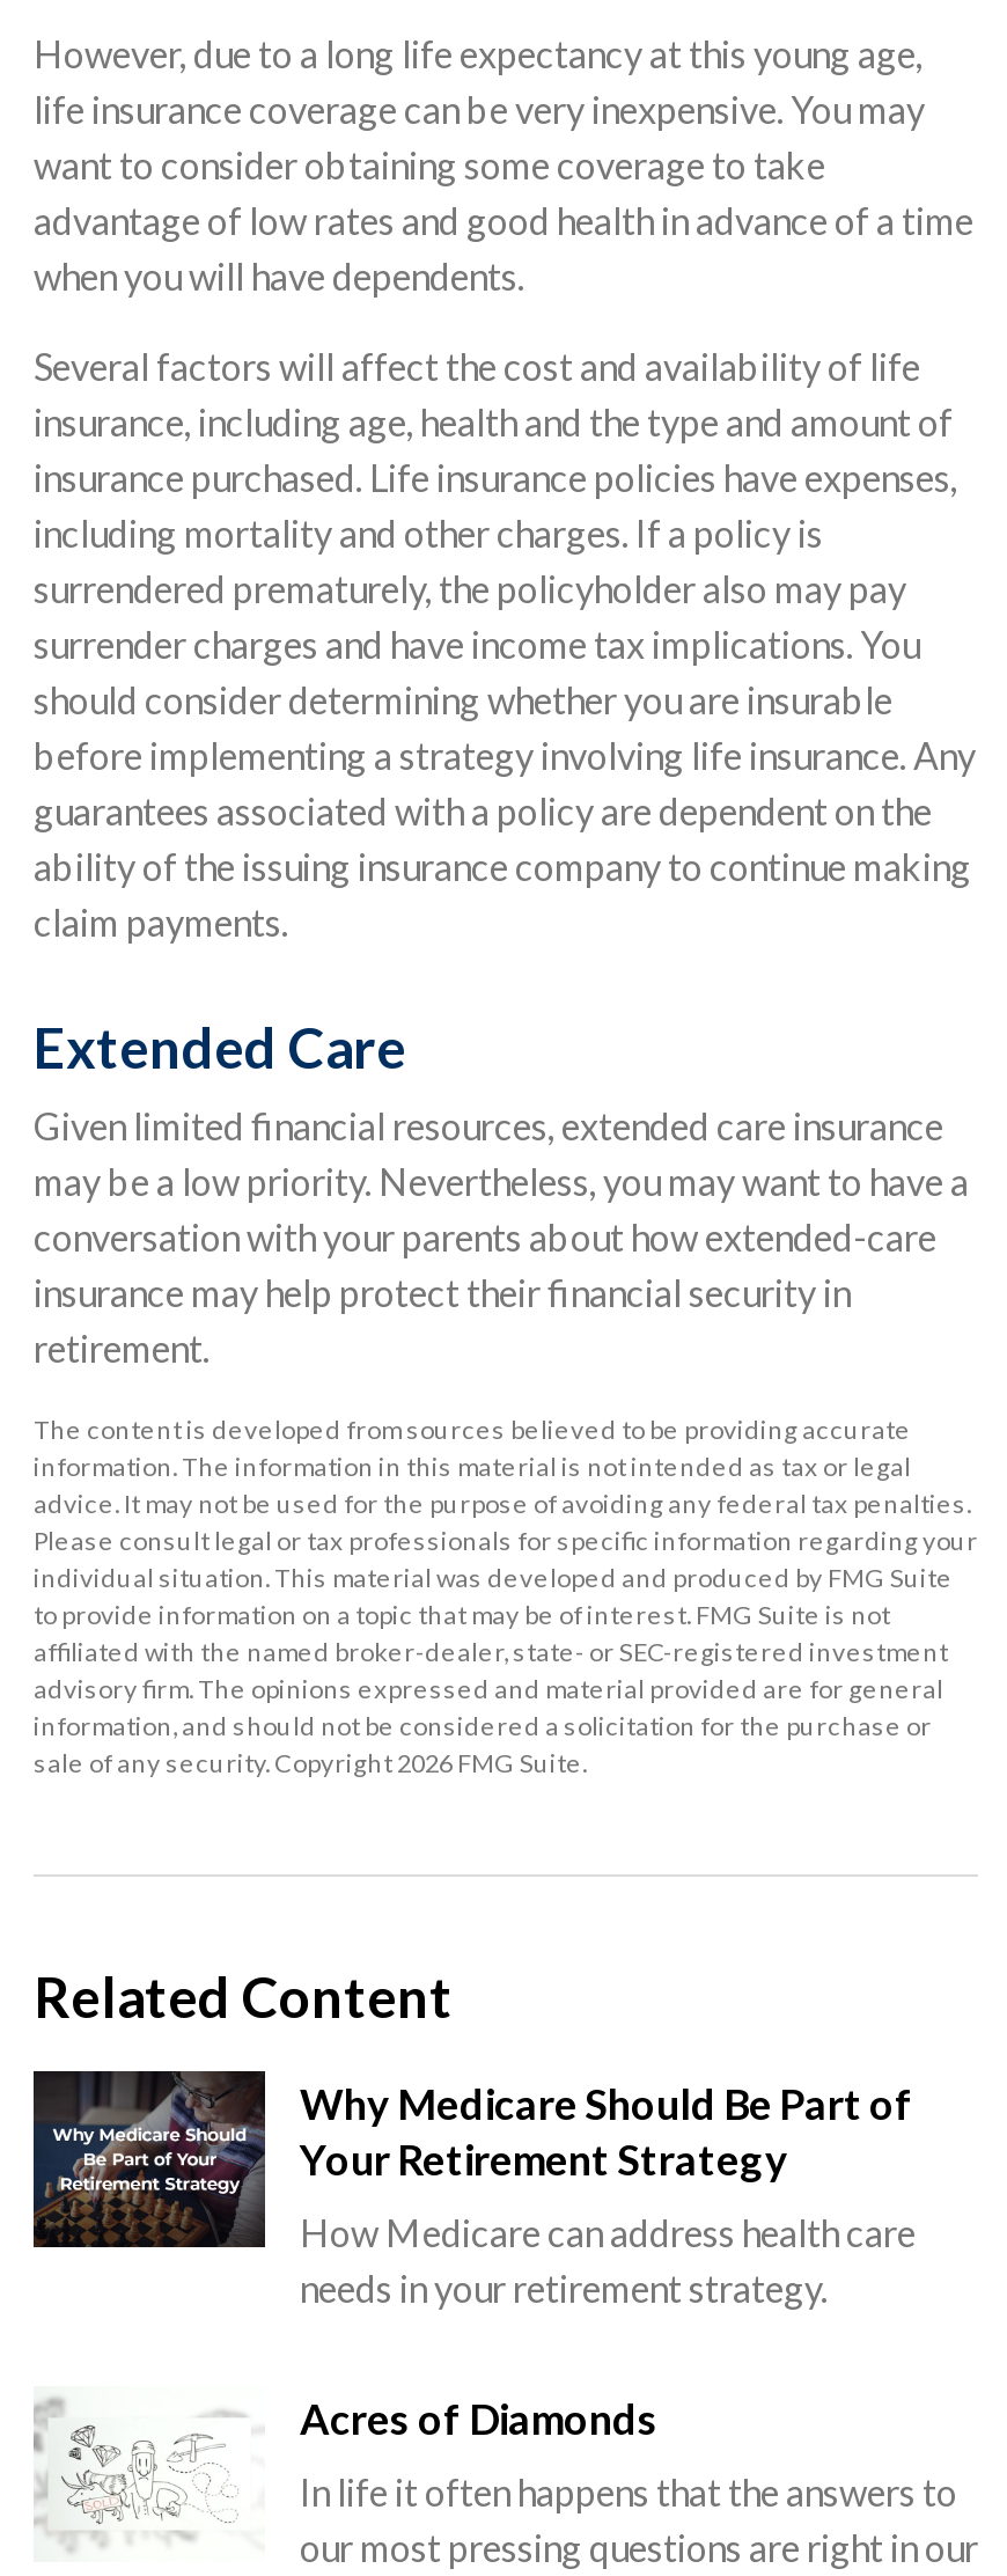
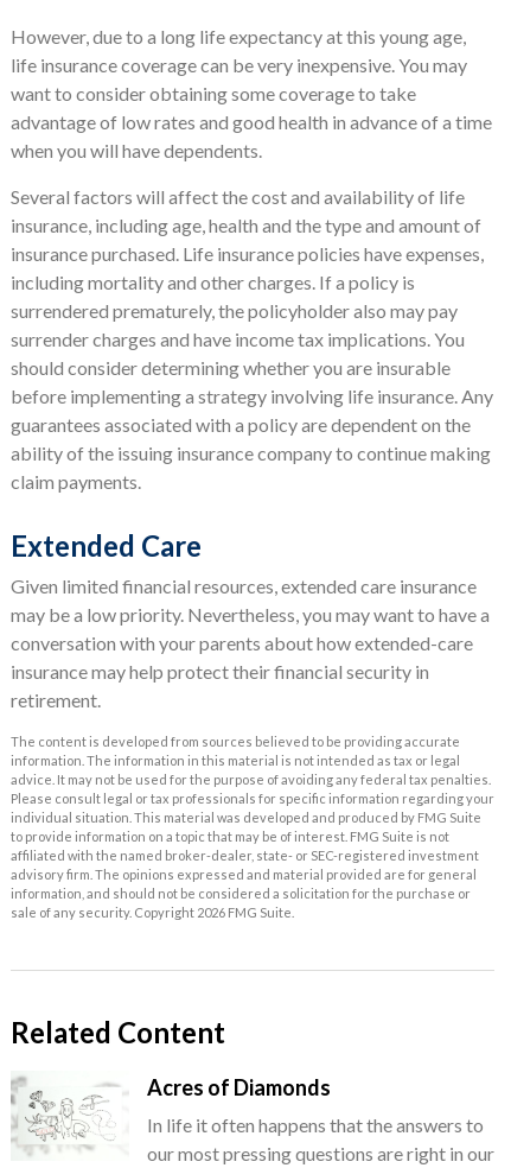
- [image]
- Why Medicare Should Be Part of
- Your Retirement Strategy
- How Medicare can address health care
- needs in your retirement strategy.
